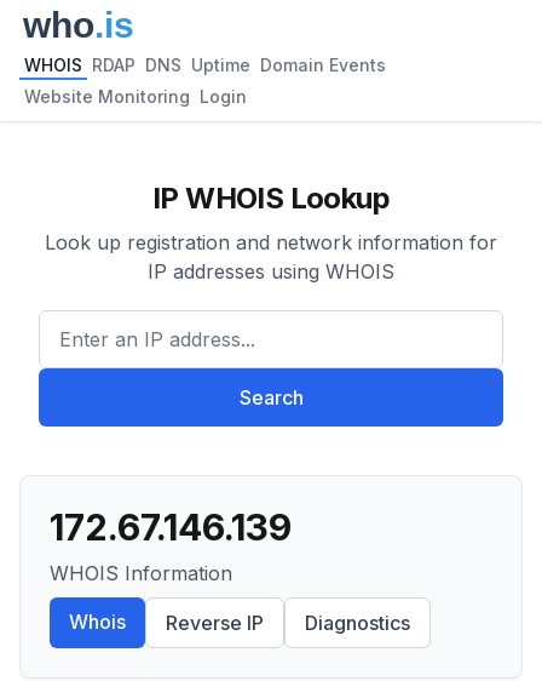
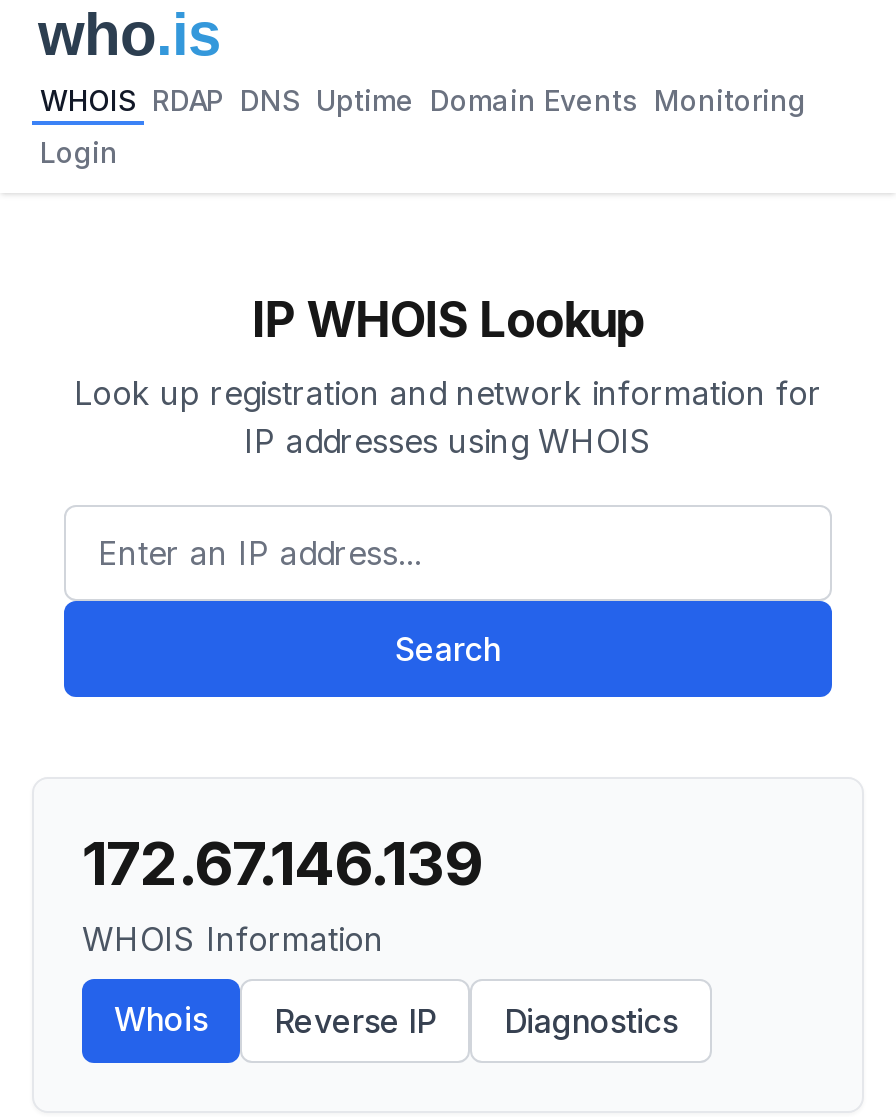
- WHOIS RDAP DNS Uptime Domain Events
+ WHOIS RDAP DNS Uptime Domain Events Monitoring

- Website Monitoring Login
+ Login
